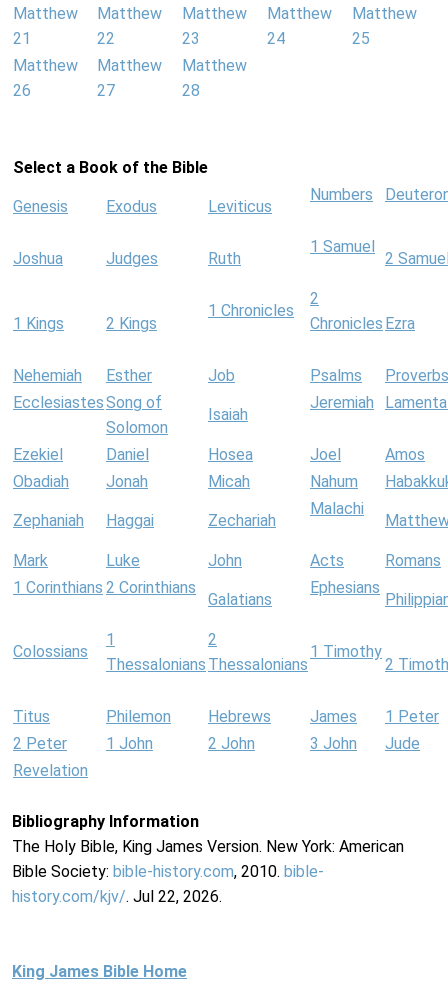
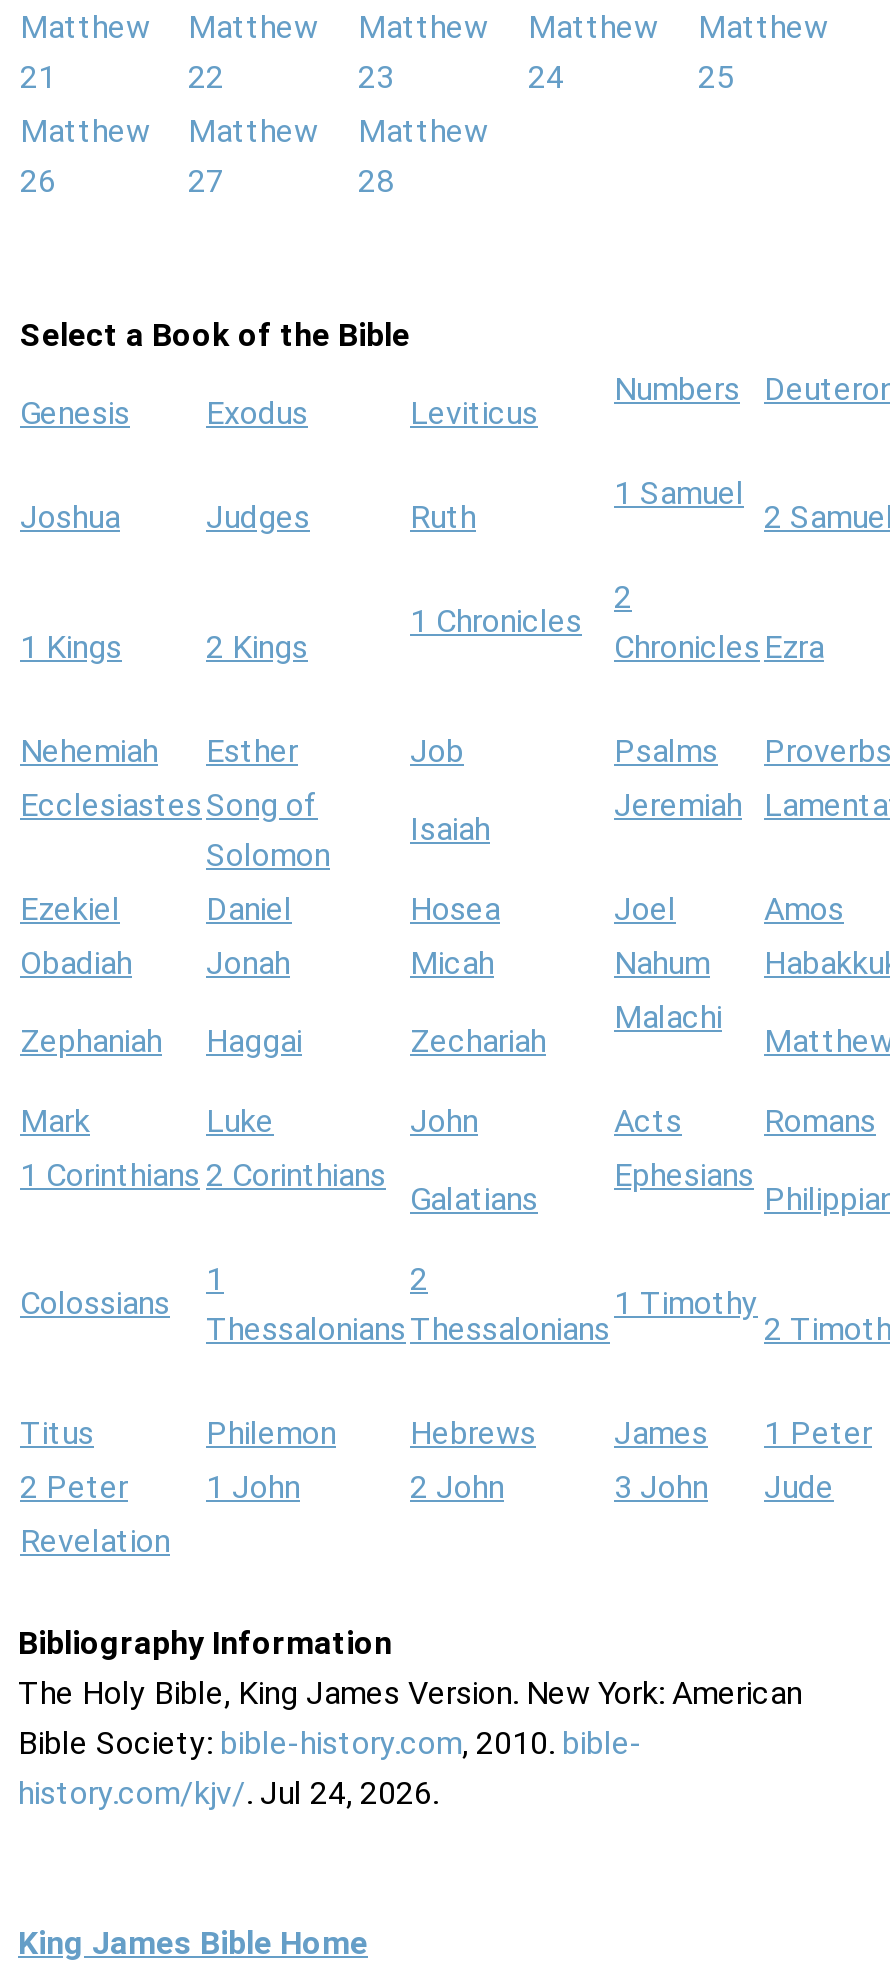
- history.com/kjv/. Jul 22, 2026.
+ history.com/kjv/. Jul 24, 2026.
